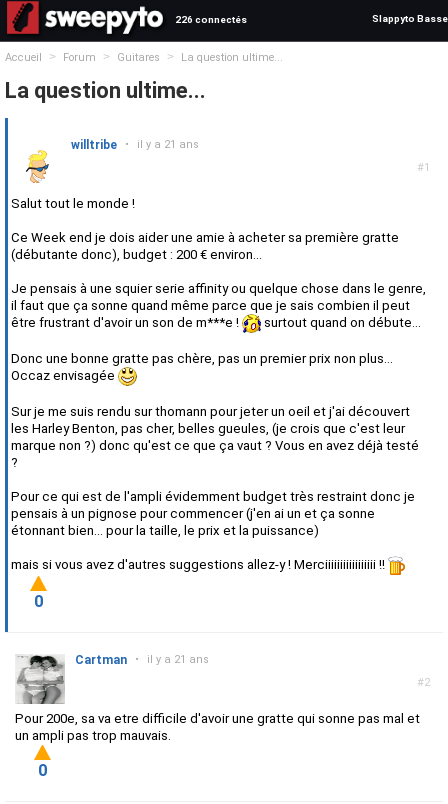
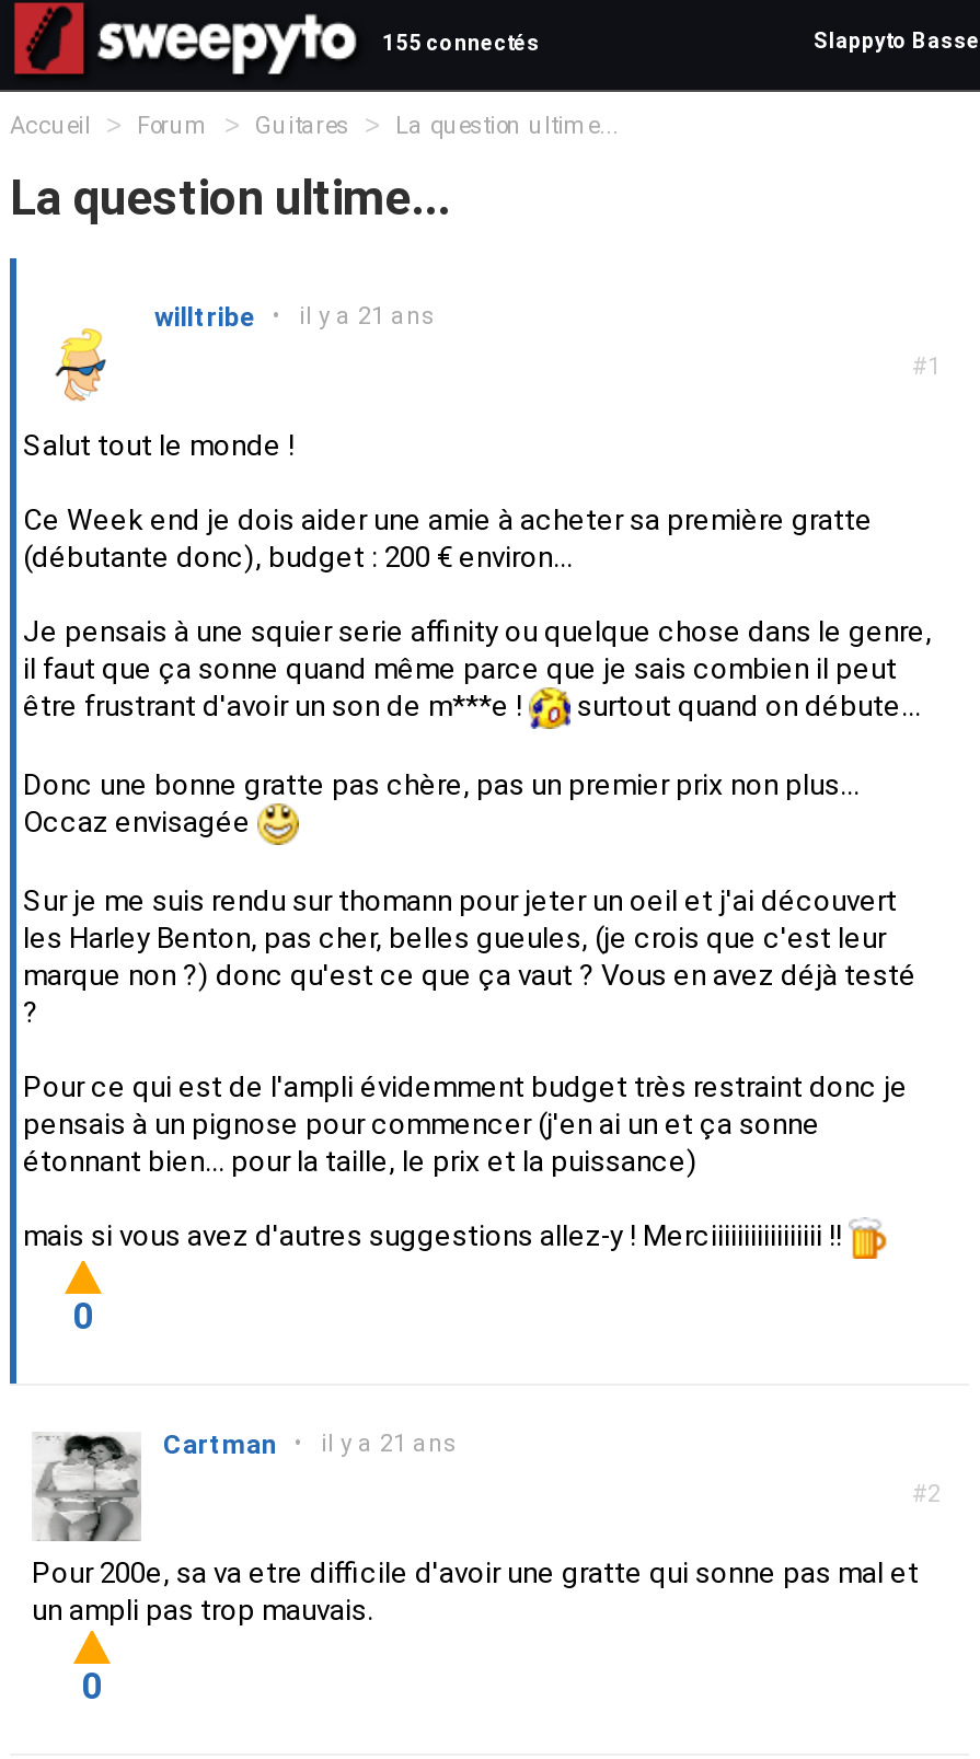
- 226 connectés
+ 155 connectés
